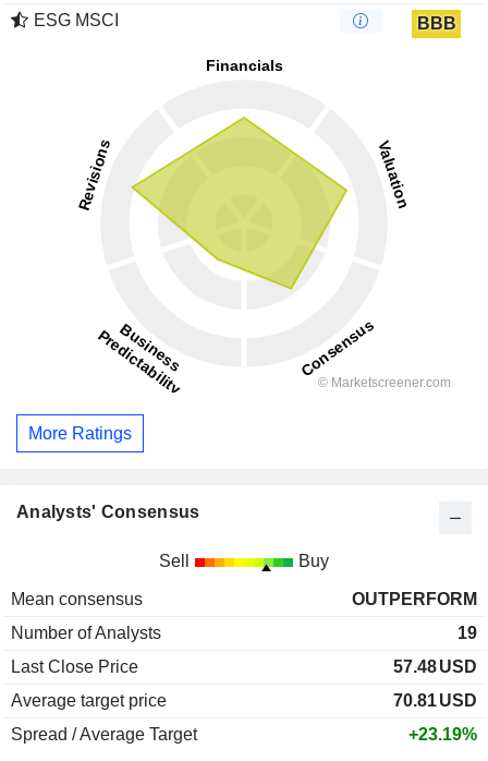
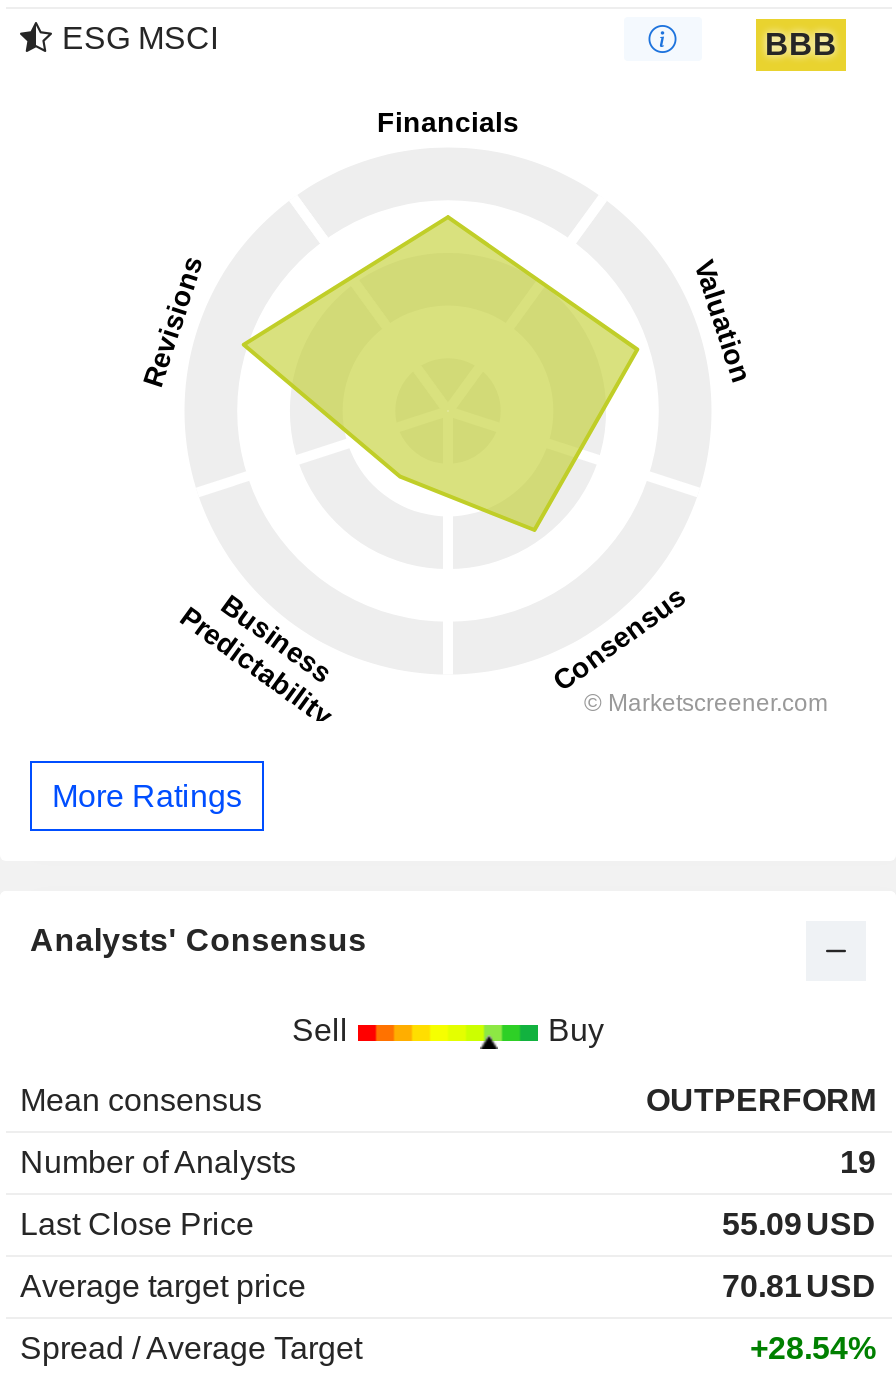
- 57.48 USD
+ 55.09 USD

- +23.19%
+ +28.54%
